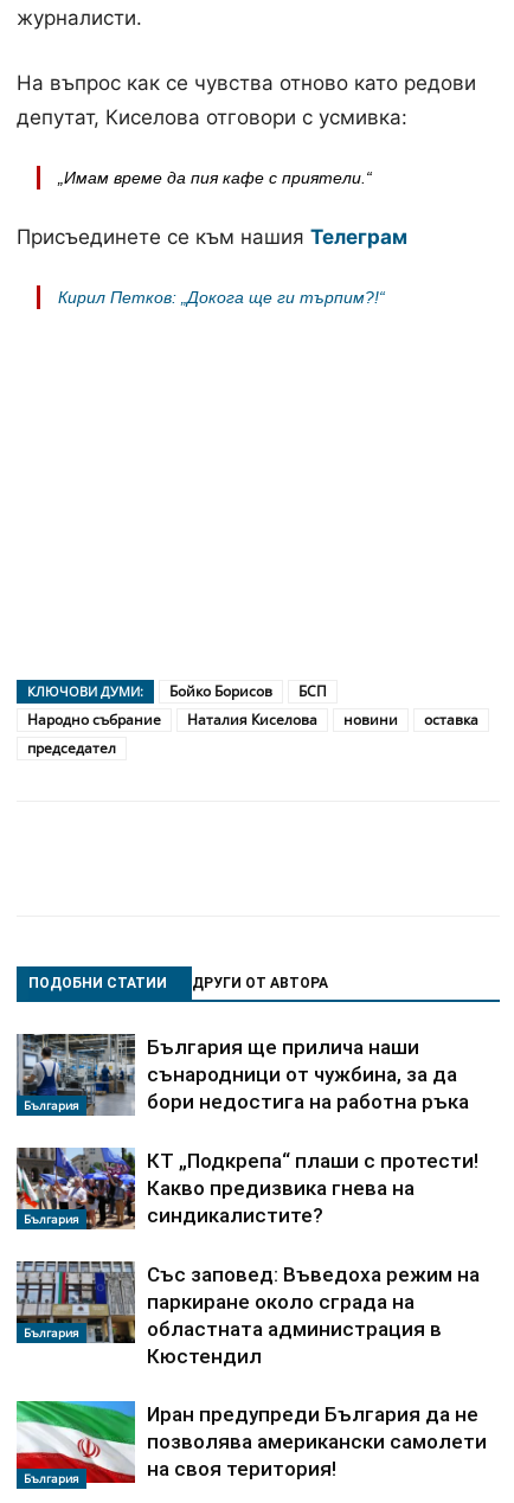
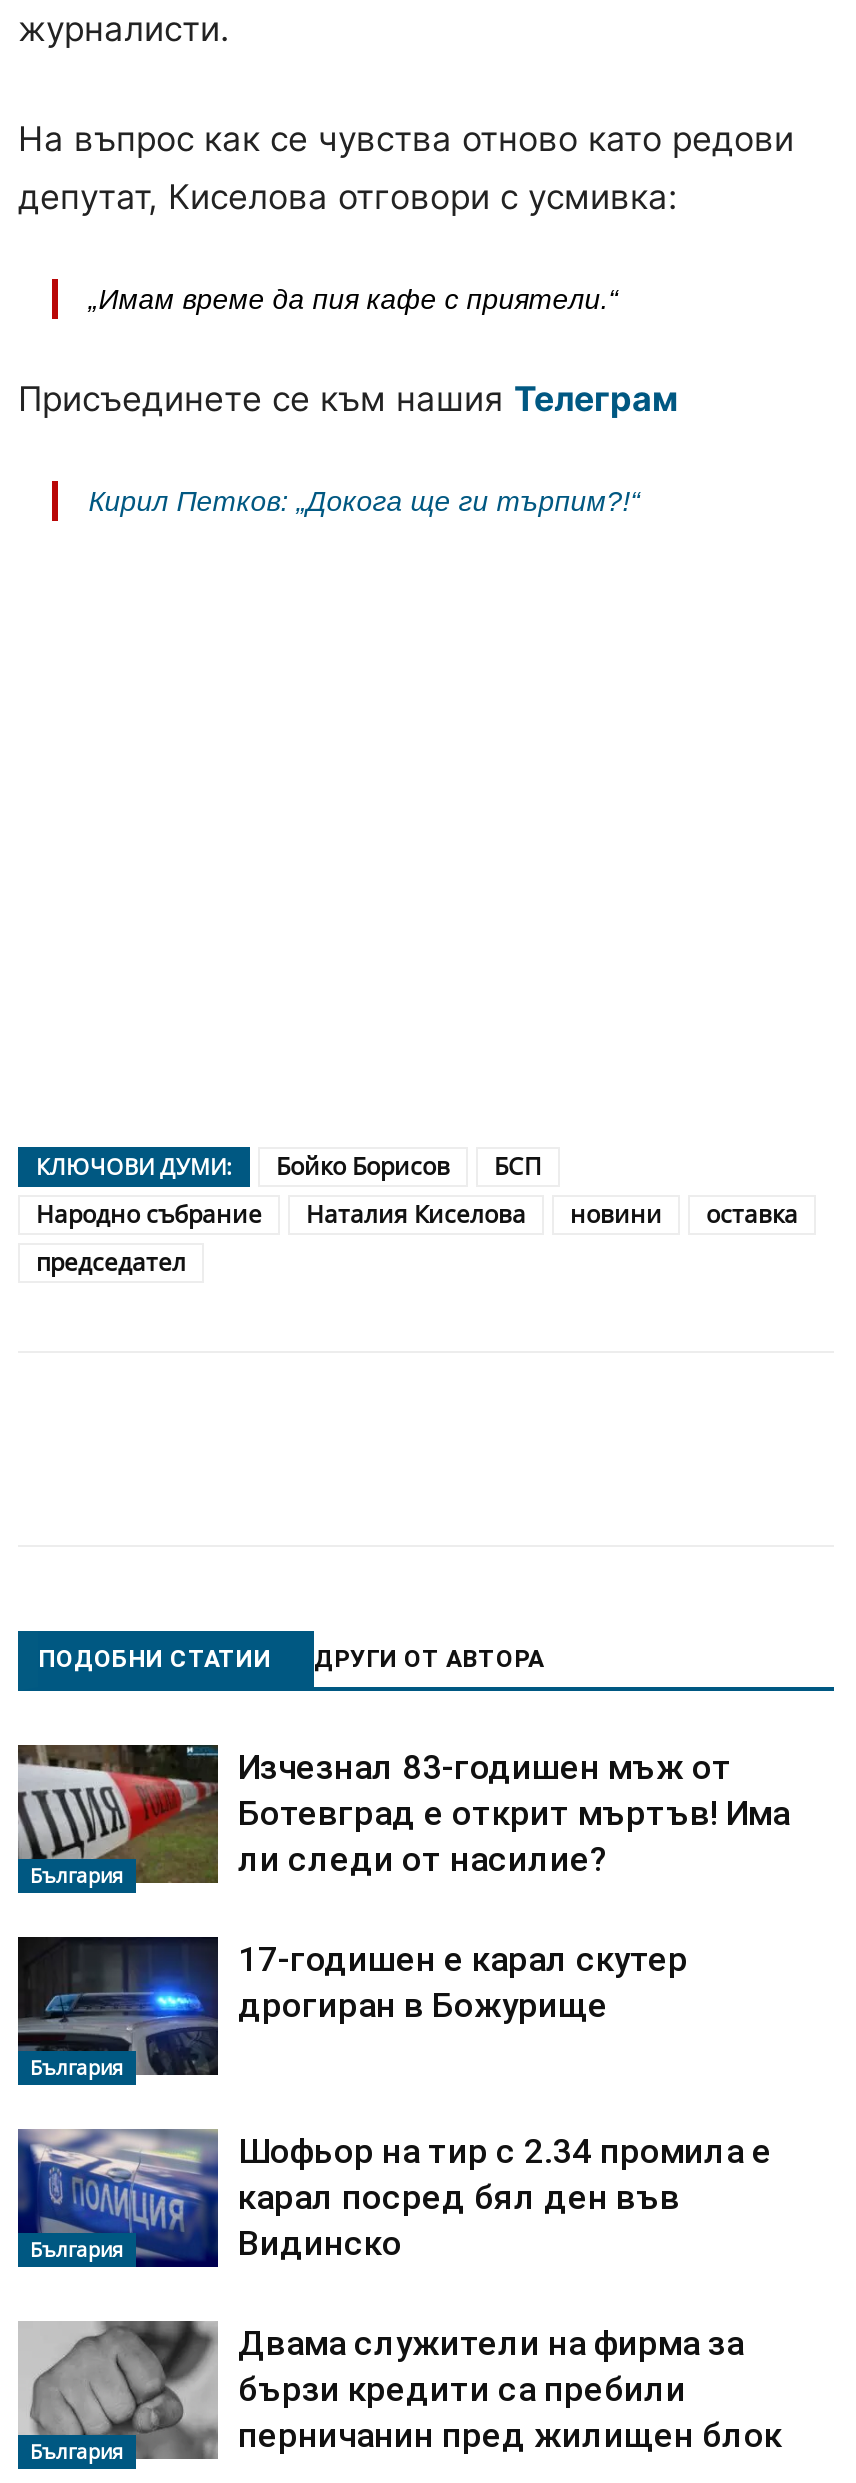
- [image]
- България ще прилича наши
- сънародници от чужбина, за да
- бори недостига на работна ръка
+ [image]
+ Изчезнал 83-годишен мъж от
+ Ботевград е открит мъртъв! Има
+ ли следи от насилие?

- [image]
- КТ „Подкрепа“ плаши с протести!
- Какво предизвика гнева на
- синдикалистите?
+ [image]
+ 17-годишен е карал скутер
+ дрогиран в Божурище

- [image]
- Със заповед: Въведоха режим на
- паркиране около сграда на
- областната администрация в
- Кюстендил
+ [image]
+ Шофьор на тир с 2.34 промила е
+ карал посред бял ден във
+ Видинско

- [image]
- Иран предупреди България да не
- позволява американски самолети
- на своя територия!
+ [image]
+ Двама служители на фирма за
+ бързи кредити са пребили
+ перничанин пред жилищен блок
